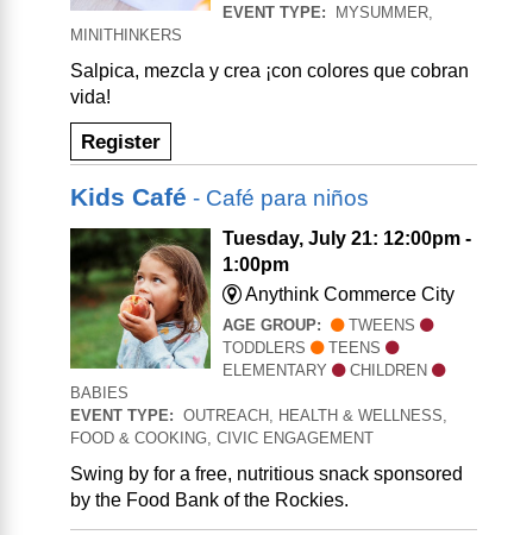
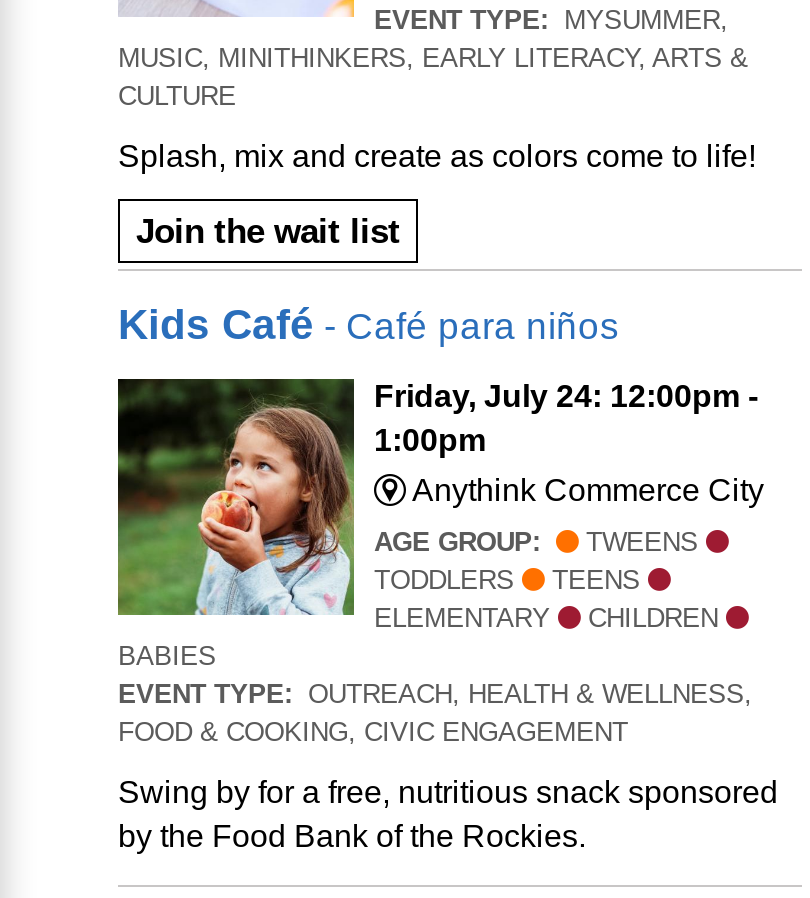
- MINITHINKERS
+ MUSIC, MINITHINKERS, EARLY LITERACY, ARTS &
+ CULTURE

- Salpica, mezcla y crea ¡con colores que cobran
- vida!
+ Splash, mix and create as colors come to life!

- Register
+ Join the wait list

- Tuesday, July 21: 12:00pm -
+ Friday, July 24: 12:00pm -
